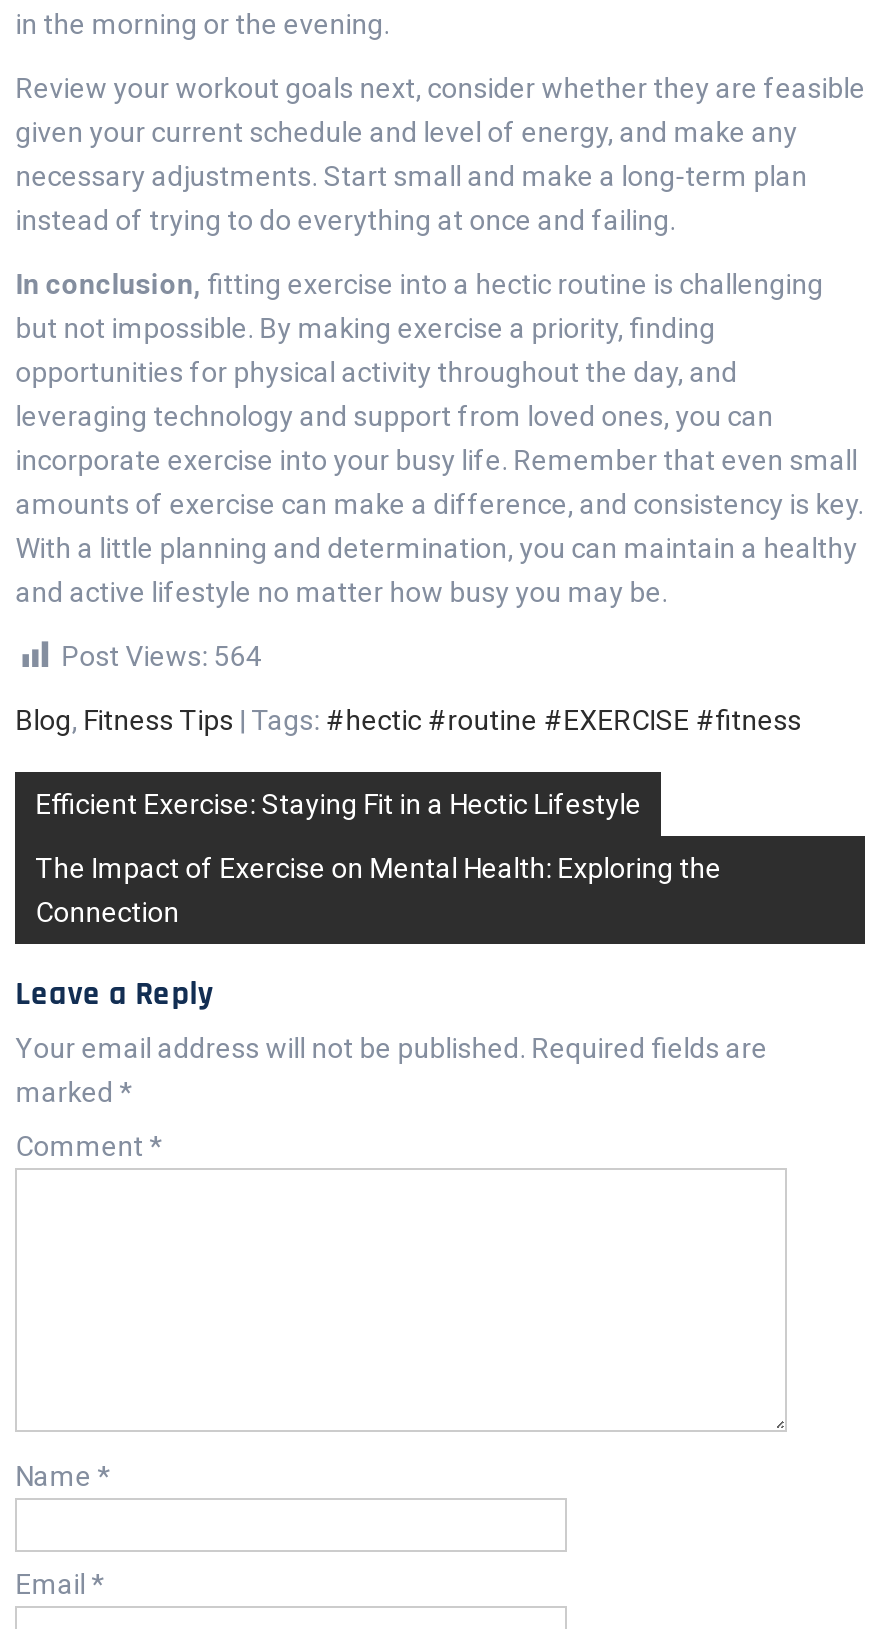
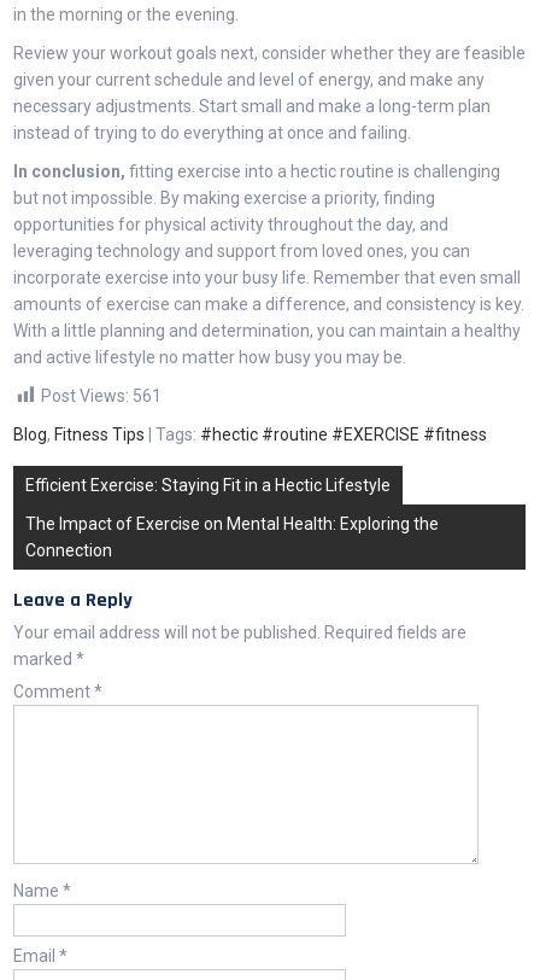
- Post Views: 564
+ Post Views: 561
